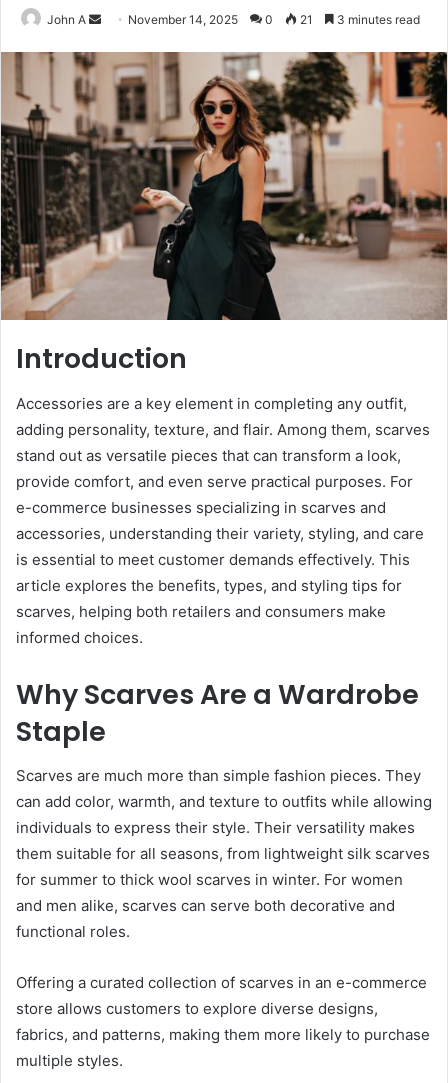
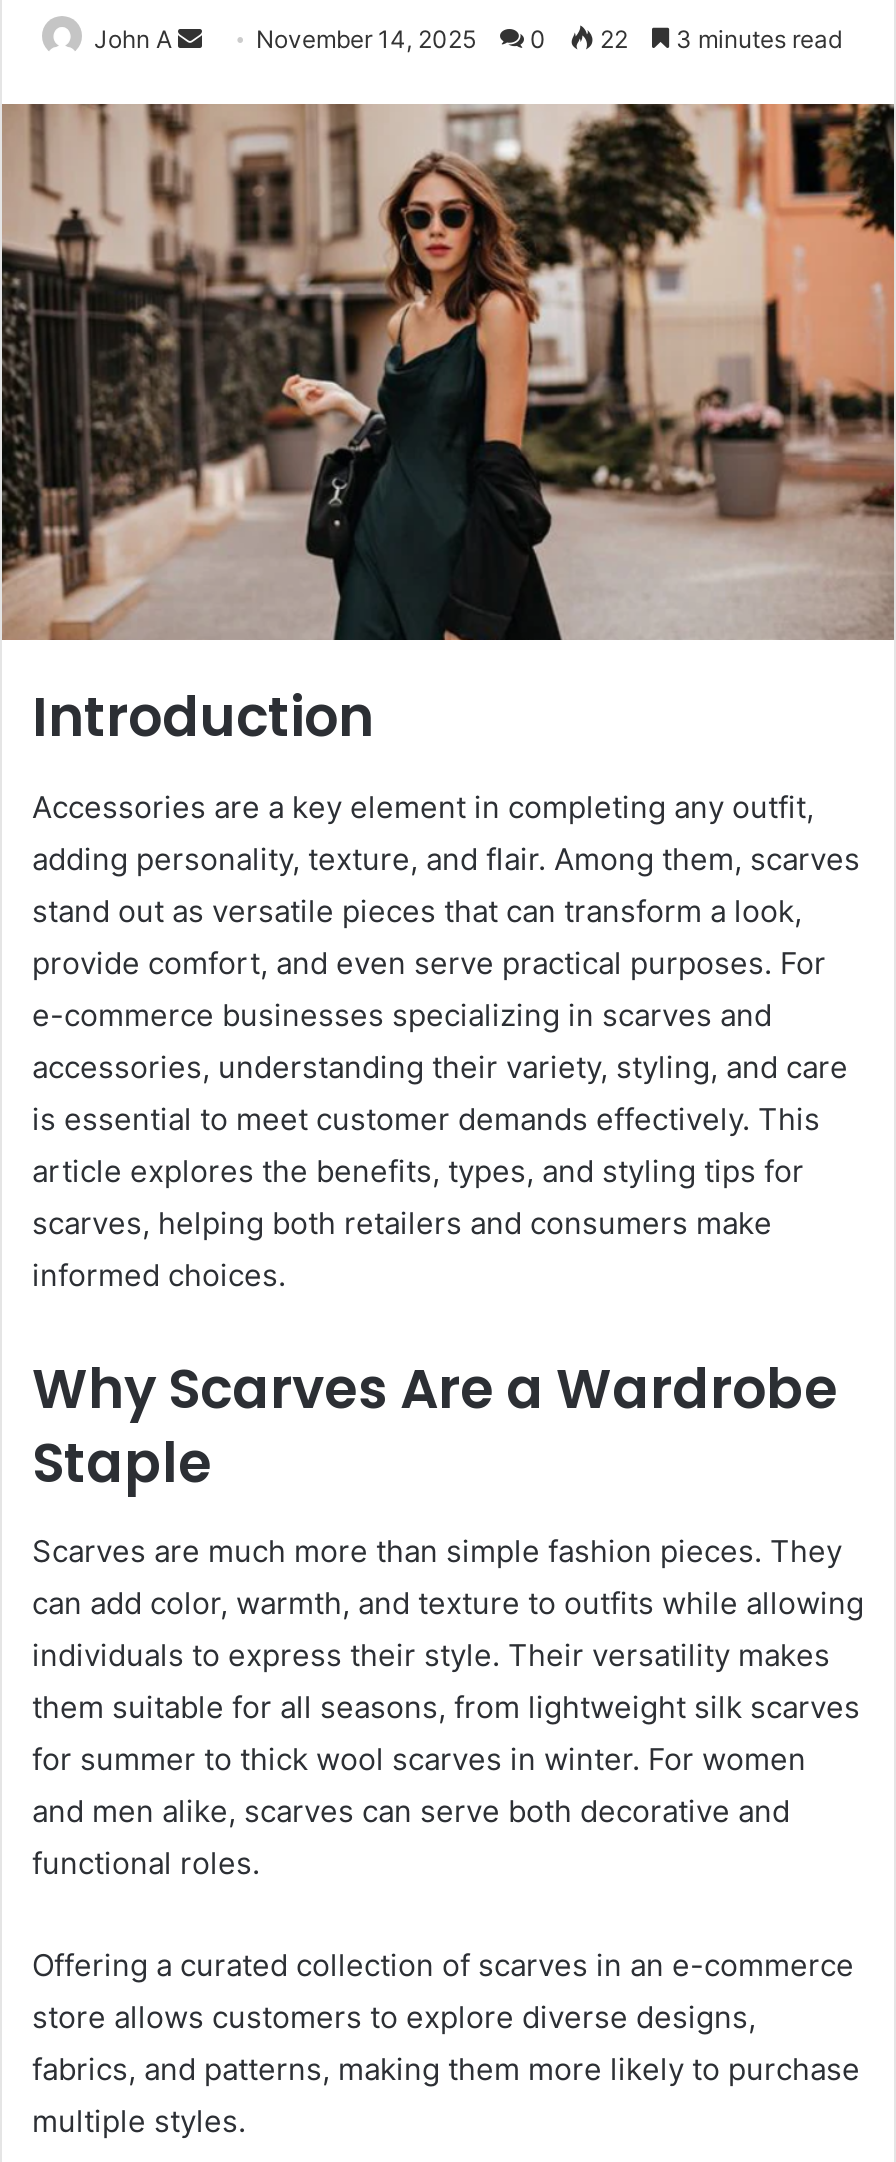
- 21
+ 22
